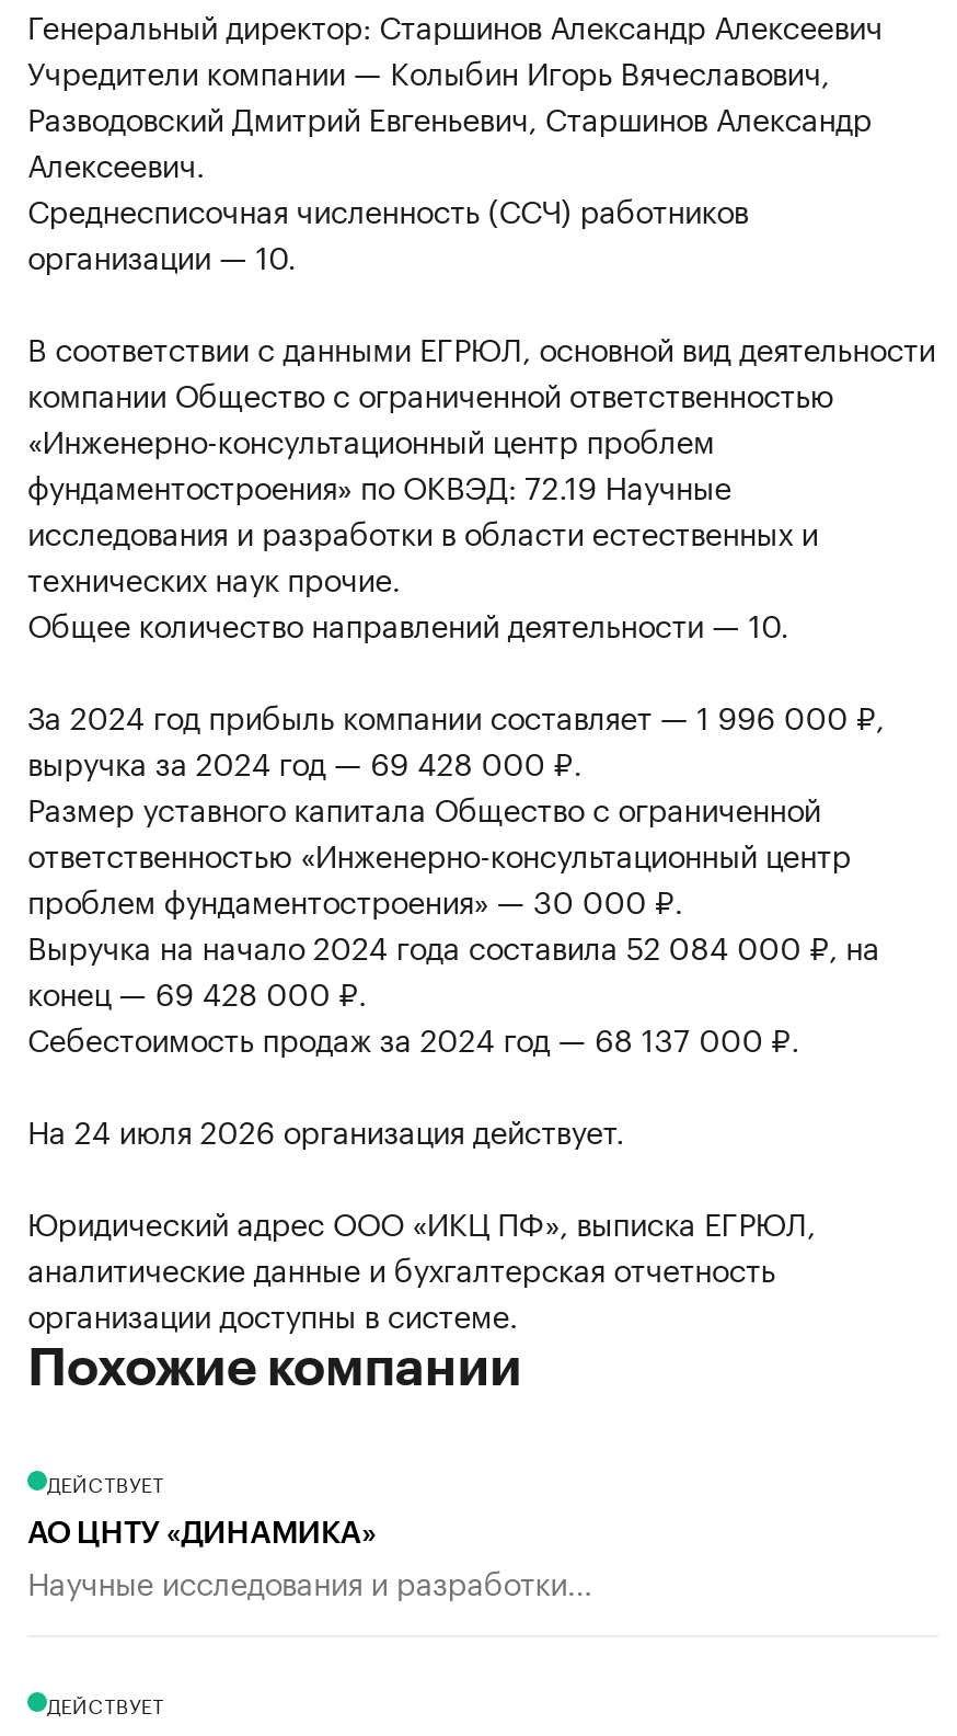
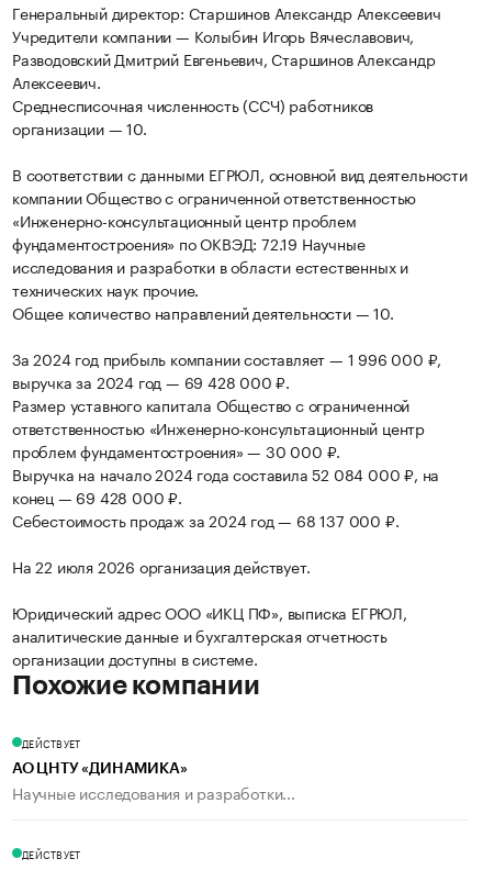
- На 24 июля 2026 организация действует.
+ На 22 июля 2026 организация действует.
